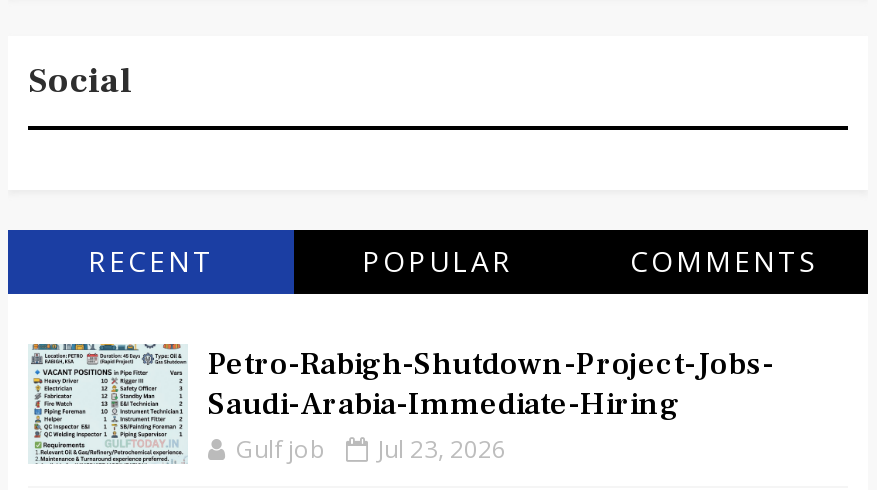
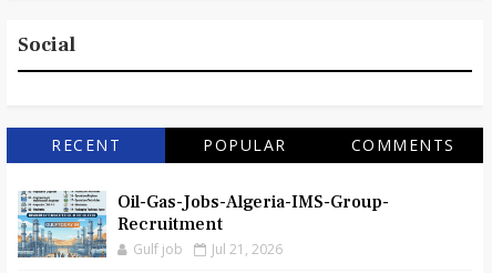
- [image]
- Petro-Rabigh-Shutdown-Project-Jobs-
- Saudi-Arabia-Immediate-Hiring
+ [image]
+ Oil-Gas-Jobs-Algeria-IMS-Group-
+ Recruitment

- Gulf job Jul 23, 2026
+ Gulf job Jul 21, 2026
